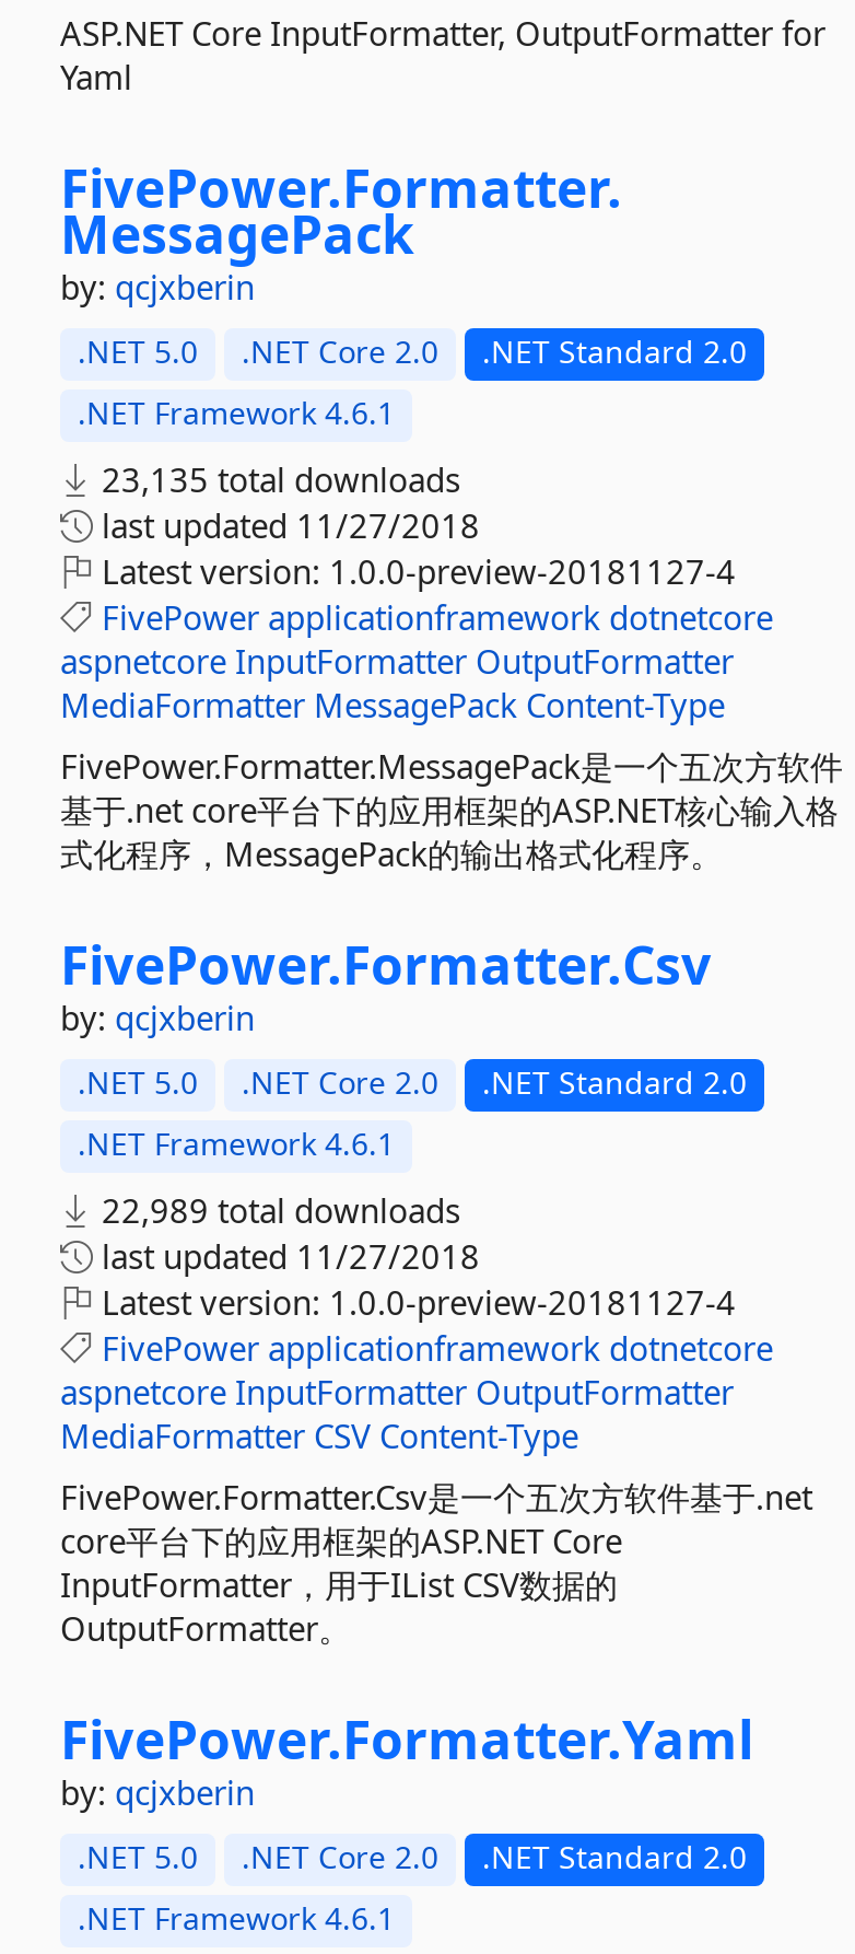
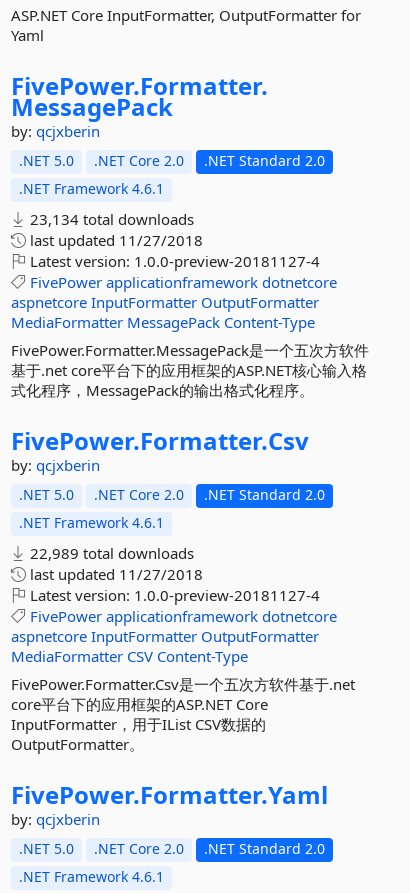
- 23,135 total downloads
+ 23,134 total downloads
